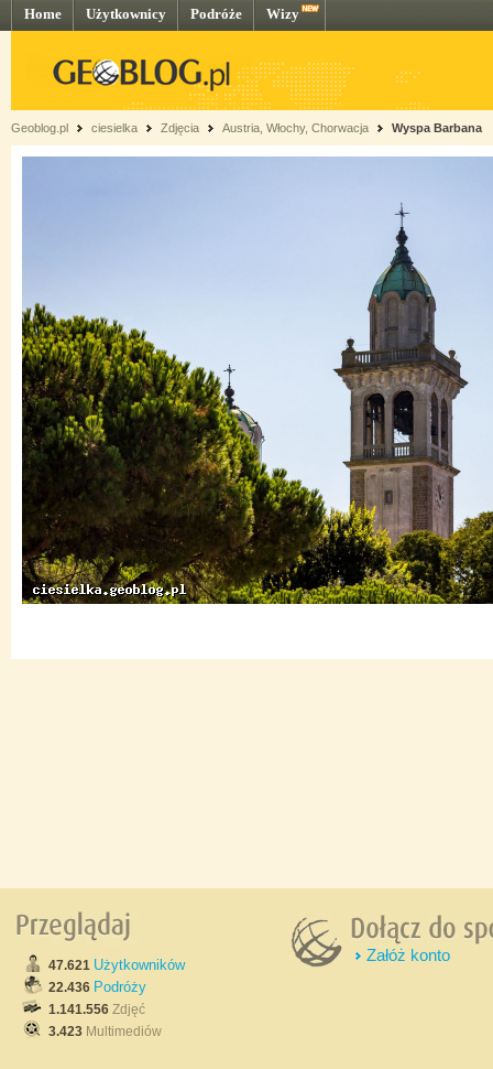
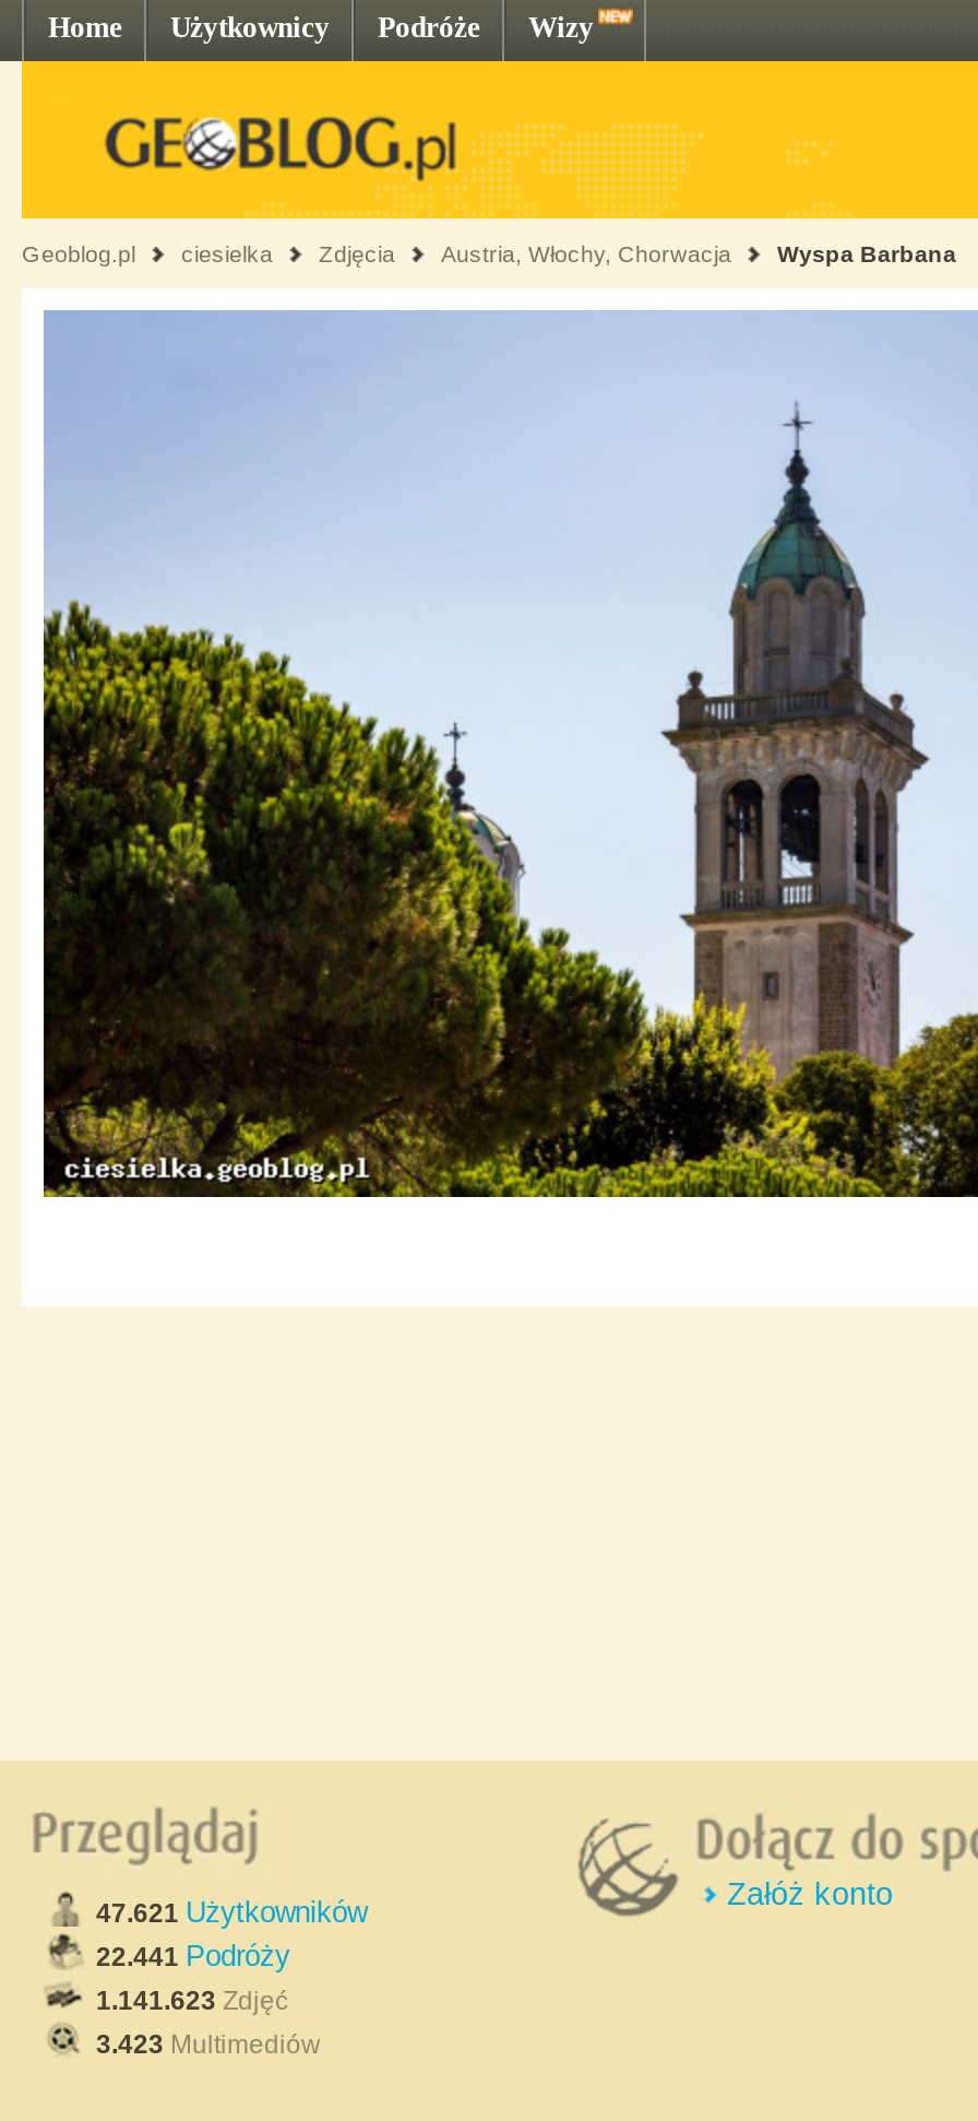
- 22.436 Podróży
+ 22.441 Podróży

- 1.141.556 Zdjęć
+ 1.141.623 Zdjęć
